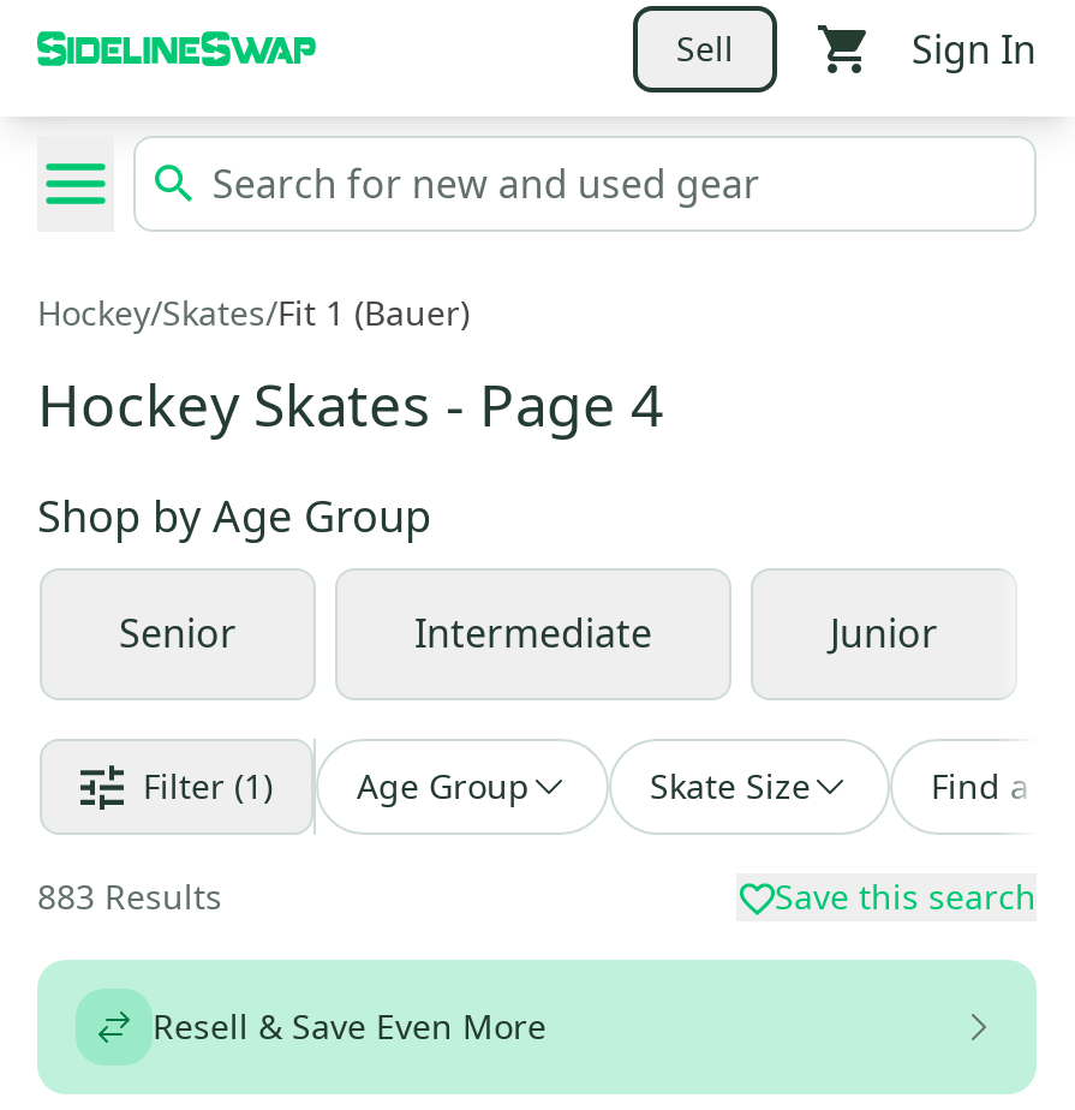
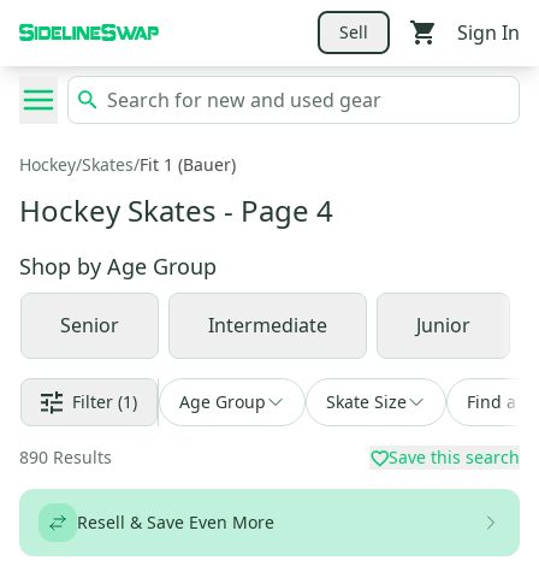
- 883 Results
+ 890 Results
